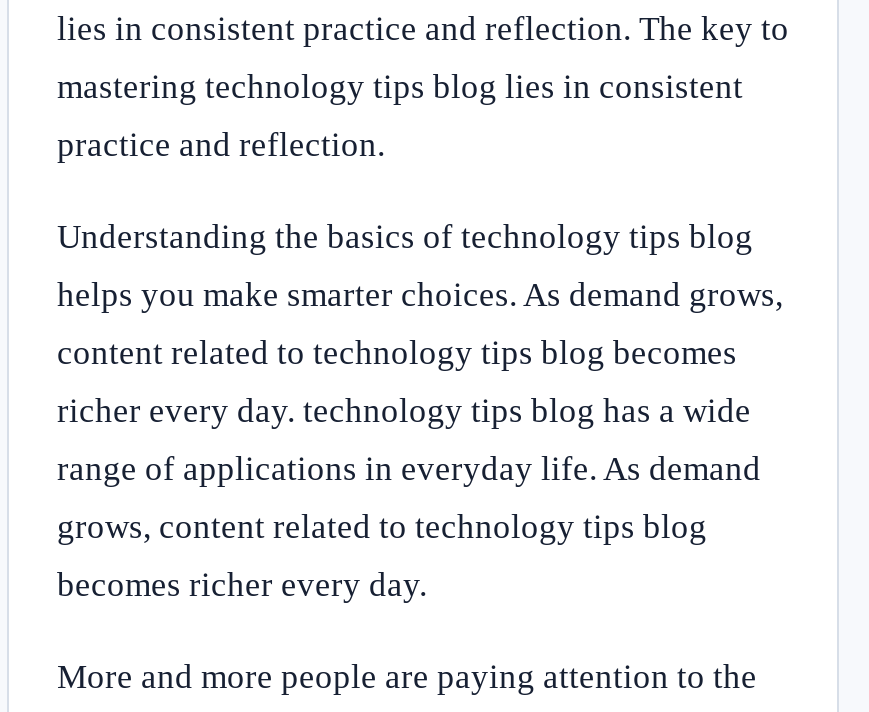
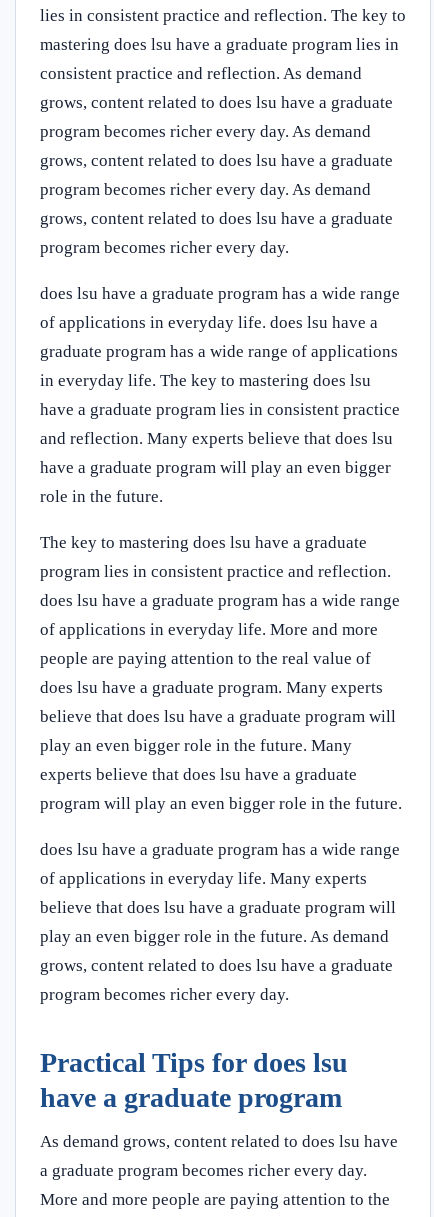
- mastering technology tips blog lies in consistent
- practice and reflection.
- Understanding the basics of technology tips blog
- helps you make smarter choices. As demand grows,
- content related to technology tips blog becomes
- richer every day. technology tips blog has a wide
- range of applications in everyday life. As demand
- grows, content related to technology tips blog
- becomes richer every day.
+ mastering does lsu have a graduate program lies in
+ consistent practice and reflection. As demand
+ grows, content related to does lsu have a graduate
+ program becomes richer every day. As demand
+ grows, content related to does lsu have a graduate
+ program becomes richer every day. As demand
+ grows, content related to does lsu have a graduate
+ program becomes richer every day.
+ does lsu have a graduate program has a wide range
+ of applications in everyday life. does lsu have a
+ graduate program has a wide range of applications
+ in everyday life. The key to mastering does lsu
+ have a graduate program lies in consistent practice
+ and reflection. Many experts believe that does lsu
+ have a graduate program will play an even bigger
+ role in the future.
+ The key to mastering does lsu have a graduate
+ program lies in consistent practice and reflection.
+ does lsu have a graduate program has a wide range
+ of applications in everyday life. More and more
+ people are paying attention to the real value of
+ does lsu have a graduate program. Many experts
+ believe that does lsu have a graduate program will
+ play an even bigger role in the future. Many
+ experts believe that does lsu have a graduate
+ program will play an even bigger role in the future.
+ does lsu have a graduate program has a wide range
+ of applications in everyday life. Many experts
+ believe that does lsu have a graduate program will
+ play an even bigger role in the future. As demand
+ grows, content related to does lsu have a graduate
+ program becomes richer every day.
+ Practical Tips for does lsu
+ have a graduate program
+ As demand grows, content related to does lsu have
+ a graduate program becomes richer every day.
